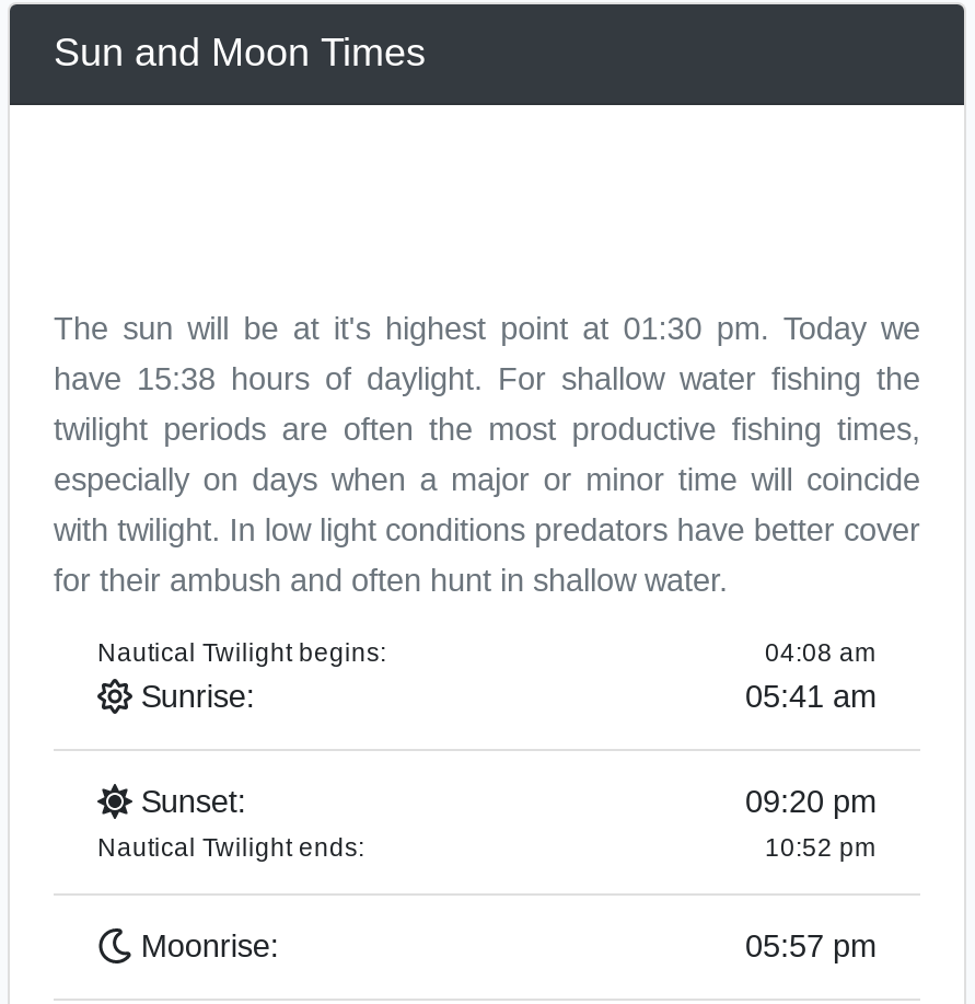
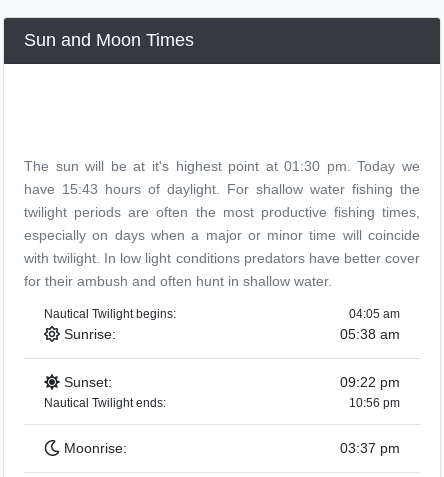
- have 15:38 hours of daylight. For shallow water fishing the
+ have 15:43 hours of daylight. For shallow water fishing the

- 04:08 am
+ 04:05 am

- 05:41 am
+ 05:38 am

- 09:20 pm
+ 09:22 pm

- 10:52 pm
+ 10:56 pm

- 05:57 pm
+ 03:37 pm
